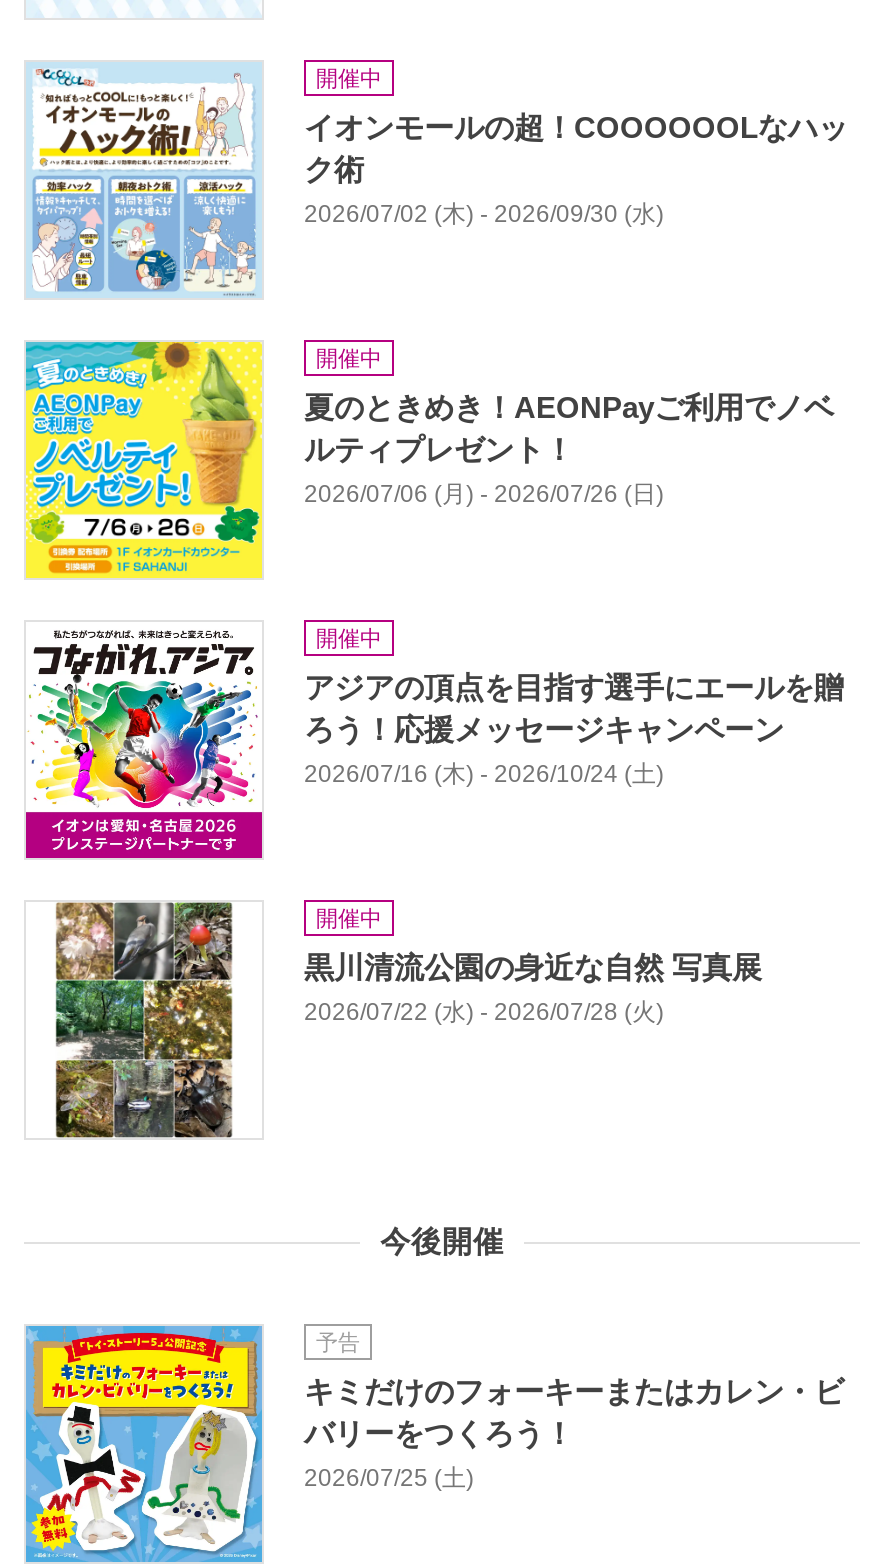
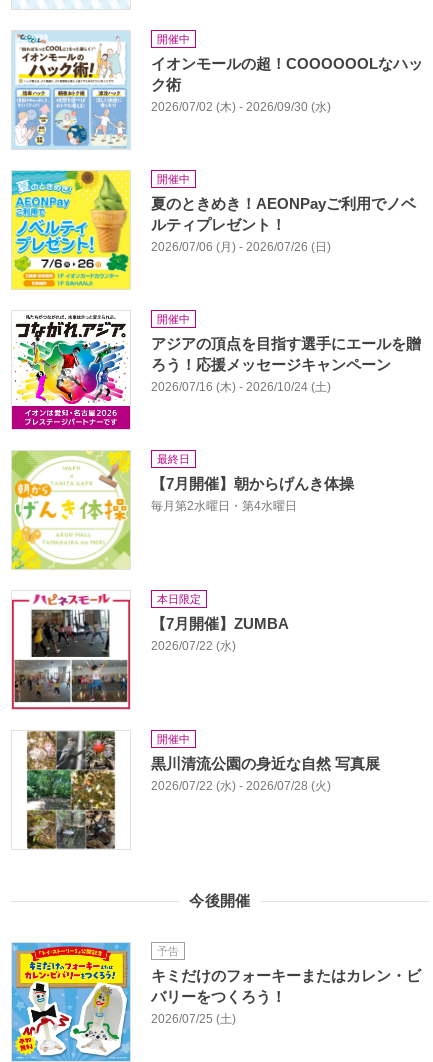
+ [image]
+ 最終日
+ 【7月開催】朝からげんき体操
+ 毎月第2水曜日・第4水曜日

+ [image]
+ 本日限定
+ 【7月開催】ZUMBA
+ 2026/07/22 (水)
